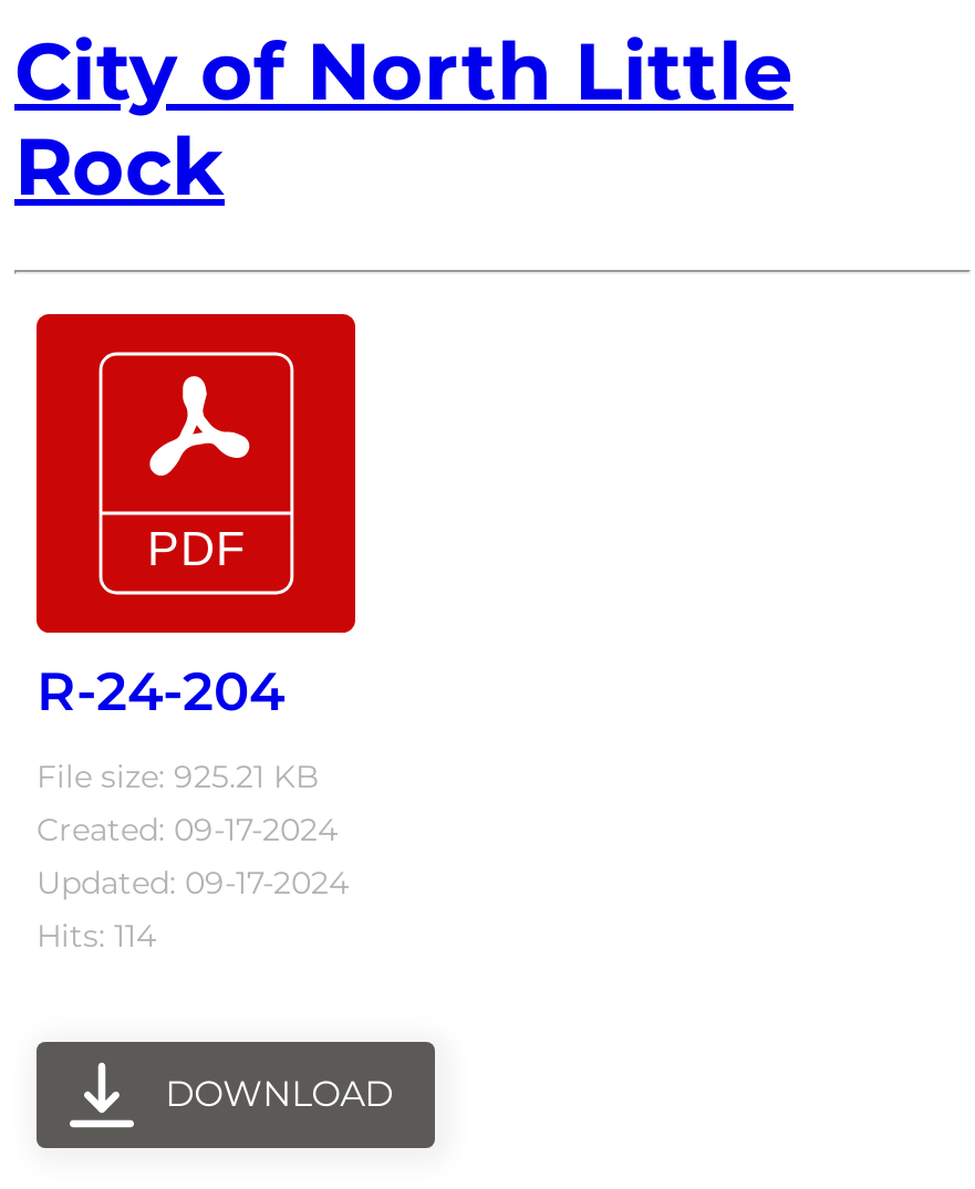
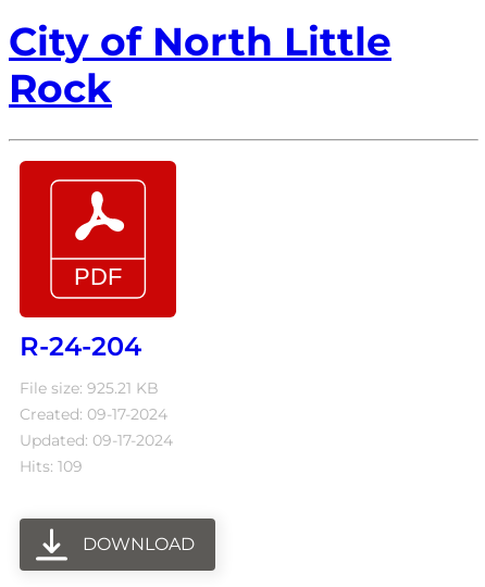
- Hits: 114
+ Hits: 109
